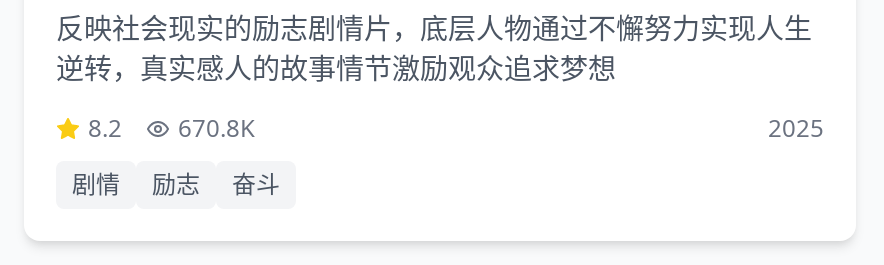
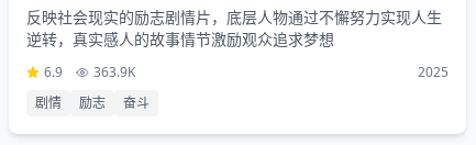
- 8.2
- 670.8K
+ 6.9
+ 363.9K
